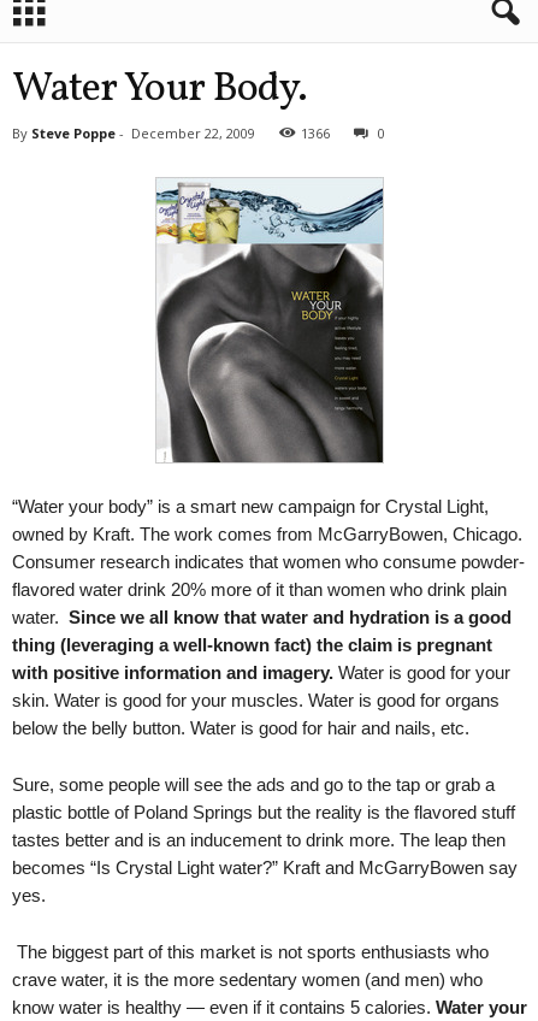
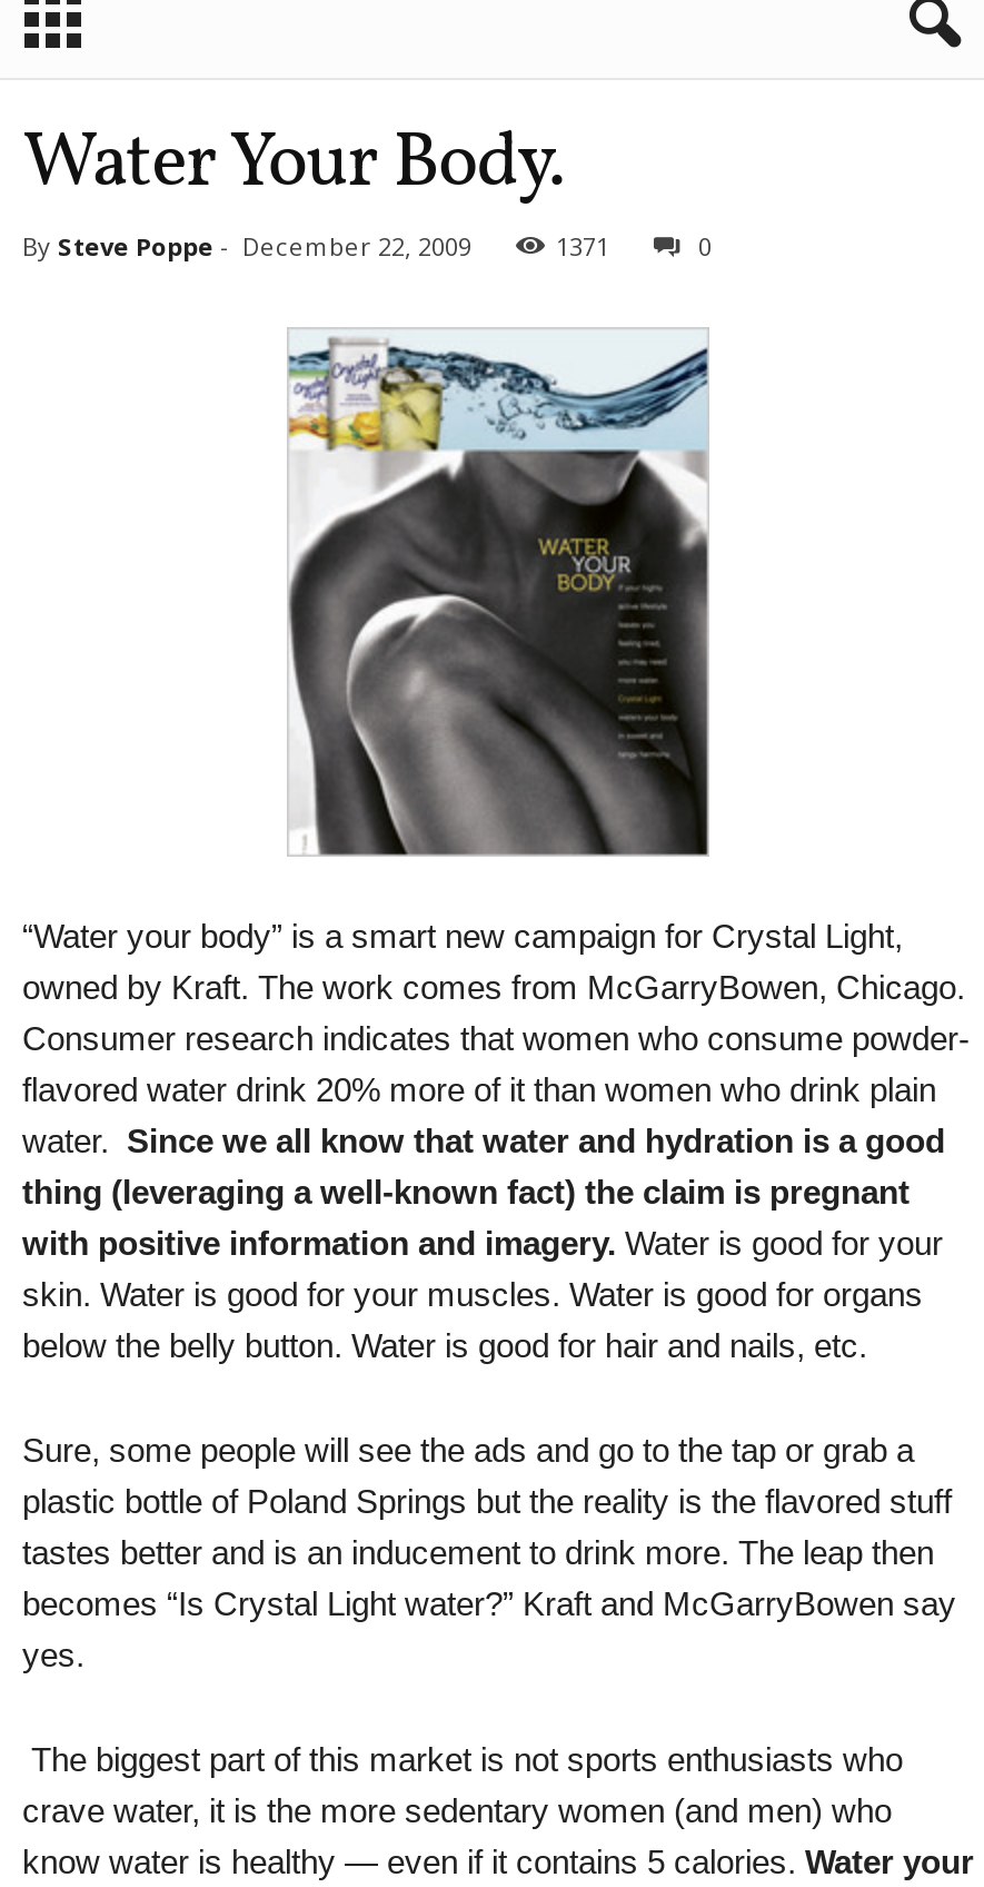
- 1366
+ 1371
